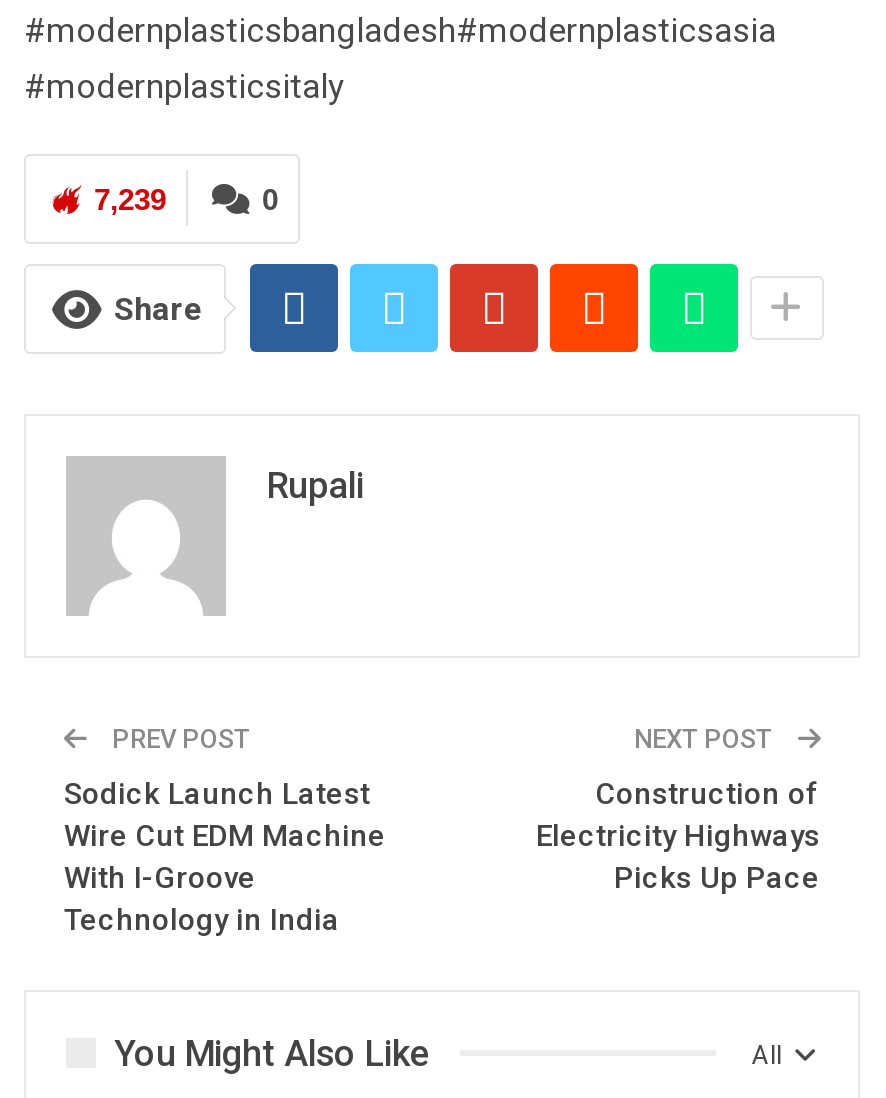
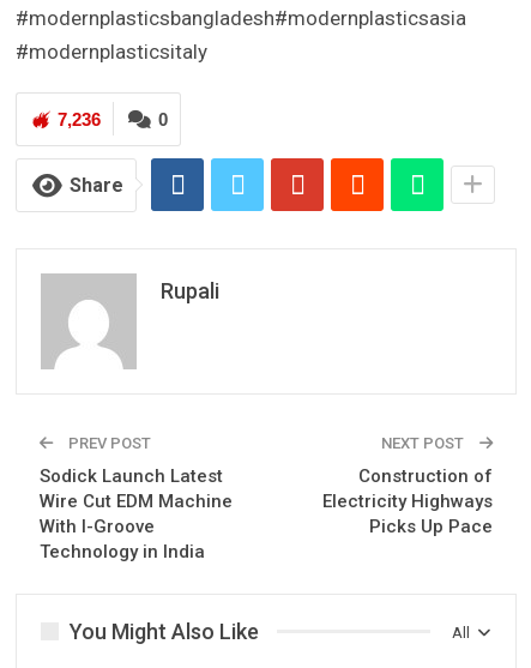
- 7,239
+ 7,236
